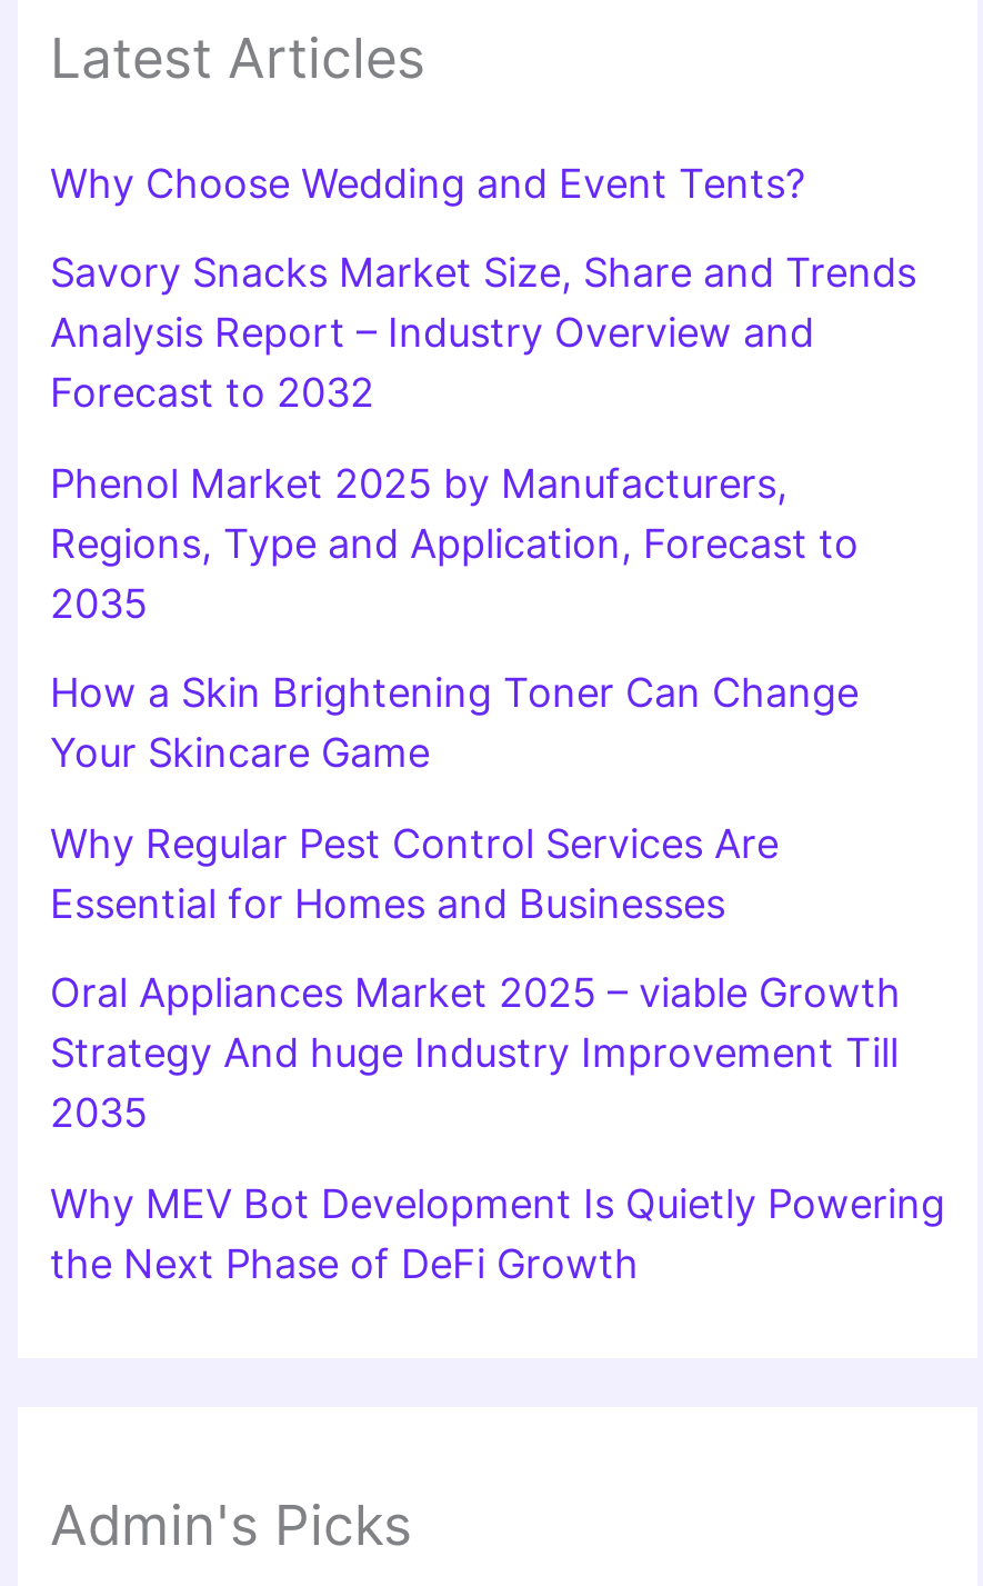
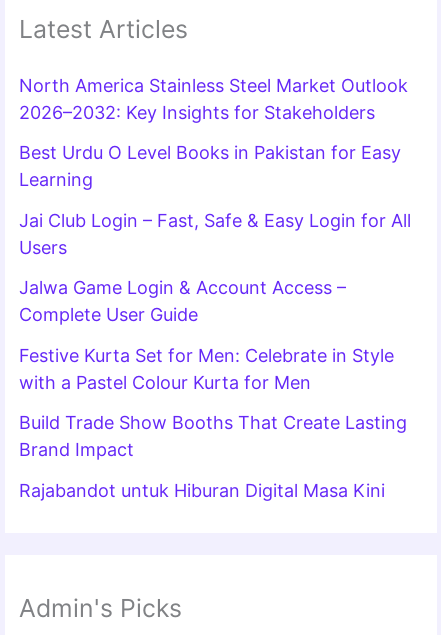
- Why Choose Wedding and Event Tents?
+ North America Stainless Steel Market Outlook
+ 2026–2032: Key Insights for Stakeholders

- Savory Snacks Market Size, Share and Trends
- Analysis Report – Industry Overview and
- Forecast to 2032
+ Best Urdu O Level Books in Pakistan for Easy
+ Learning

- Phenol Market 2025 by Manufacturers,
- Regions, Type and Application, Forecast to
- 2035
+ Jai Club Login – Fast, Safe & Easy Login for All
+ Users

- How a Skin Brightening Toner Can Change
- Your Skincare Game
+ Jalwa Game Login & Account Access –
+ Complete User Guide

- Why Regular Pest Control Services Are
- Essential for Homes and Businesses
+ Festive Kurta Set for Men: Celebrate in Style
+ with a Pastel Colour Kurta for Men

- Oral Appliances Market 2025 – viable Growth
- Strategy And huge Industry Improvement Till
- 2035
+ Build Trade Show Booths That Create Lasting
+ Brand Impact

- Why MEV Bot Development Is Quietly Powering
- the Next Phase of DeFi Growth
+ Rajabandot untuk Hiburan Digital Masa Kini
